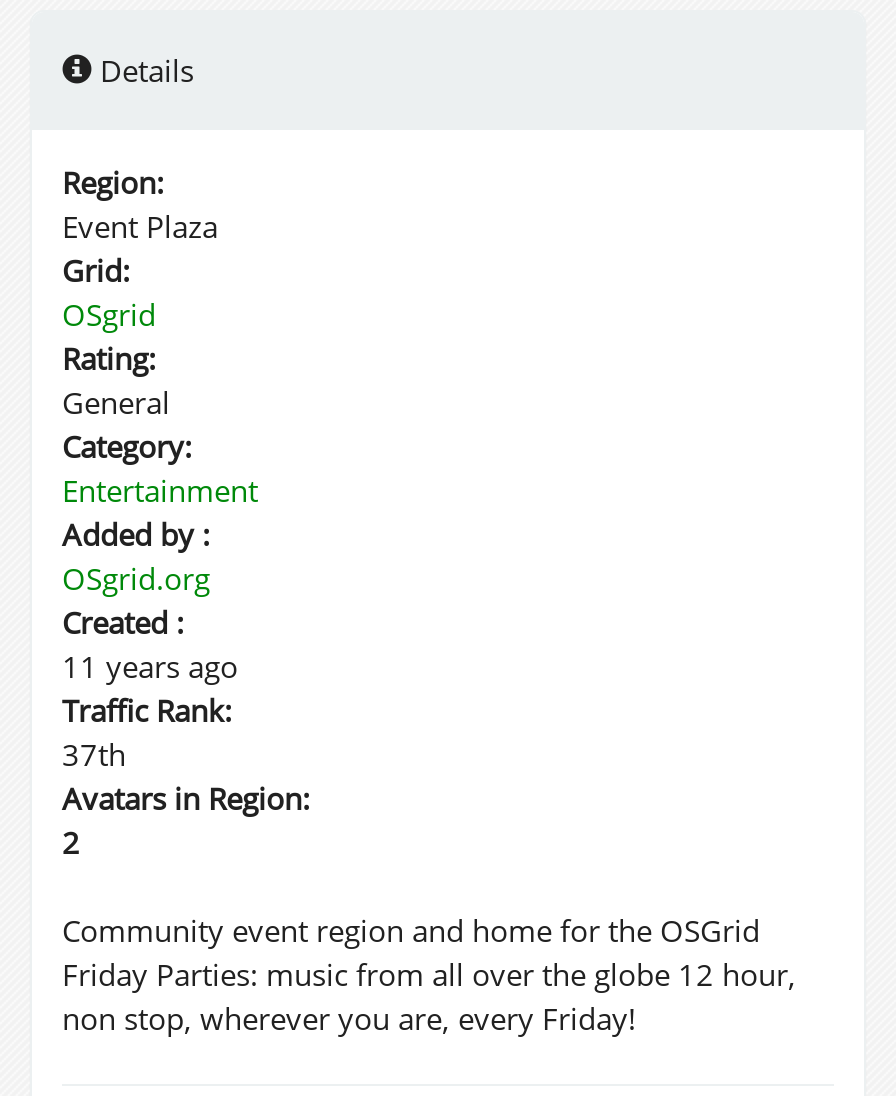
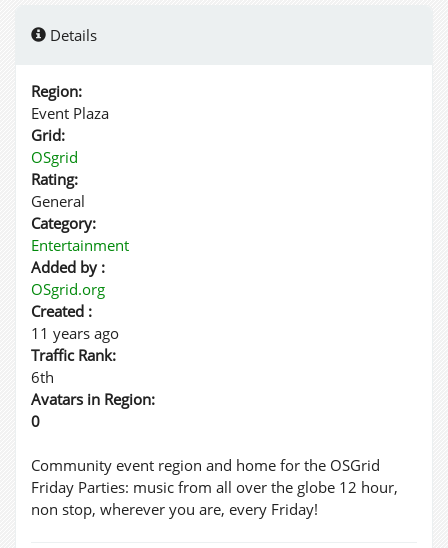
- 37th
+ 6th

- 2
+ 0
